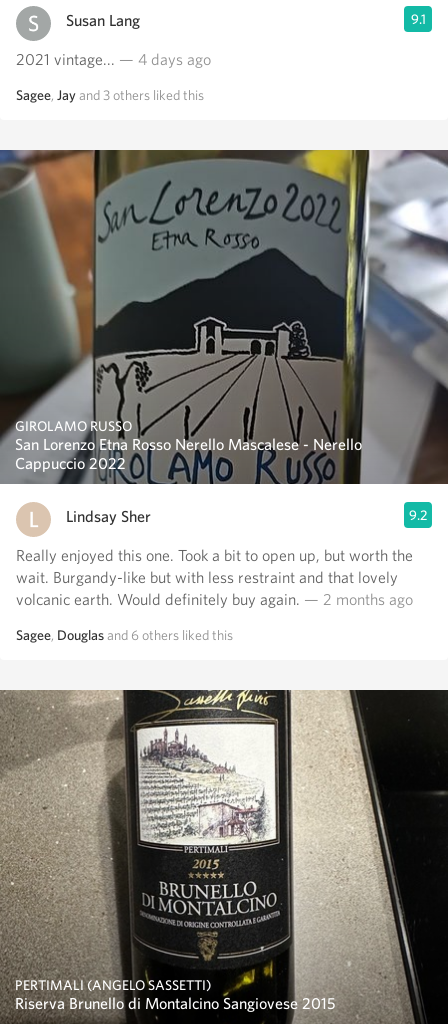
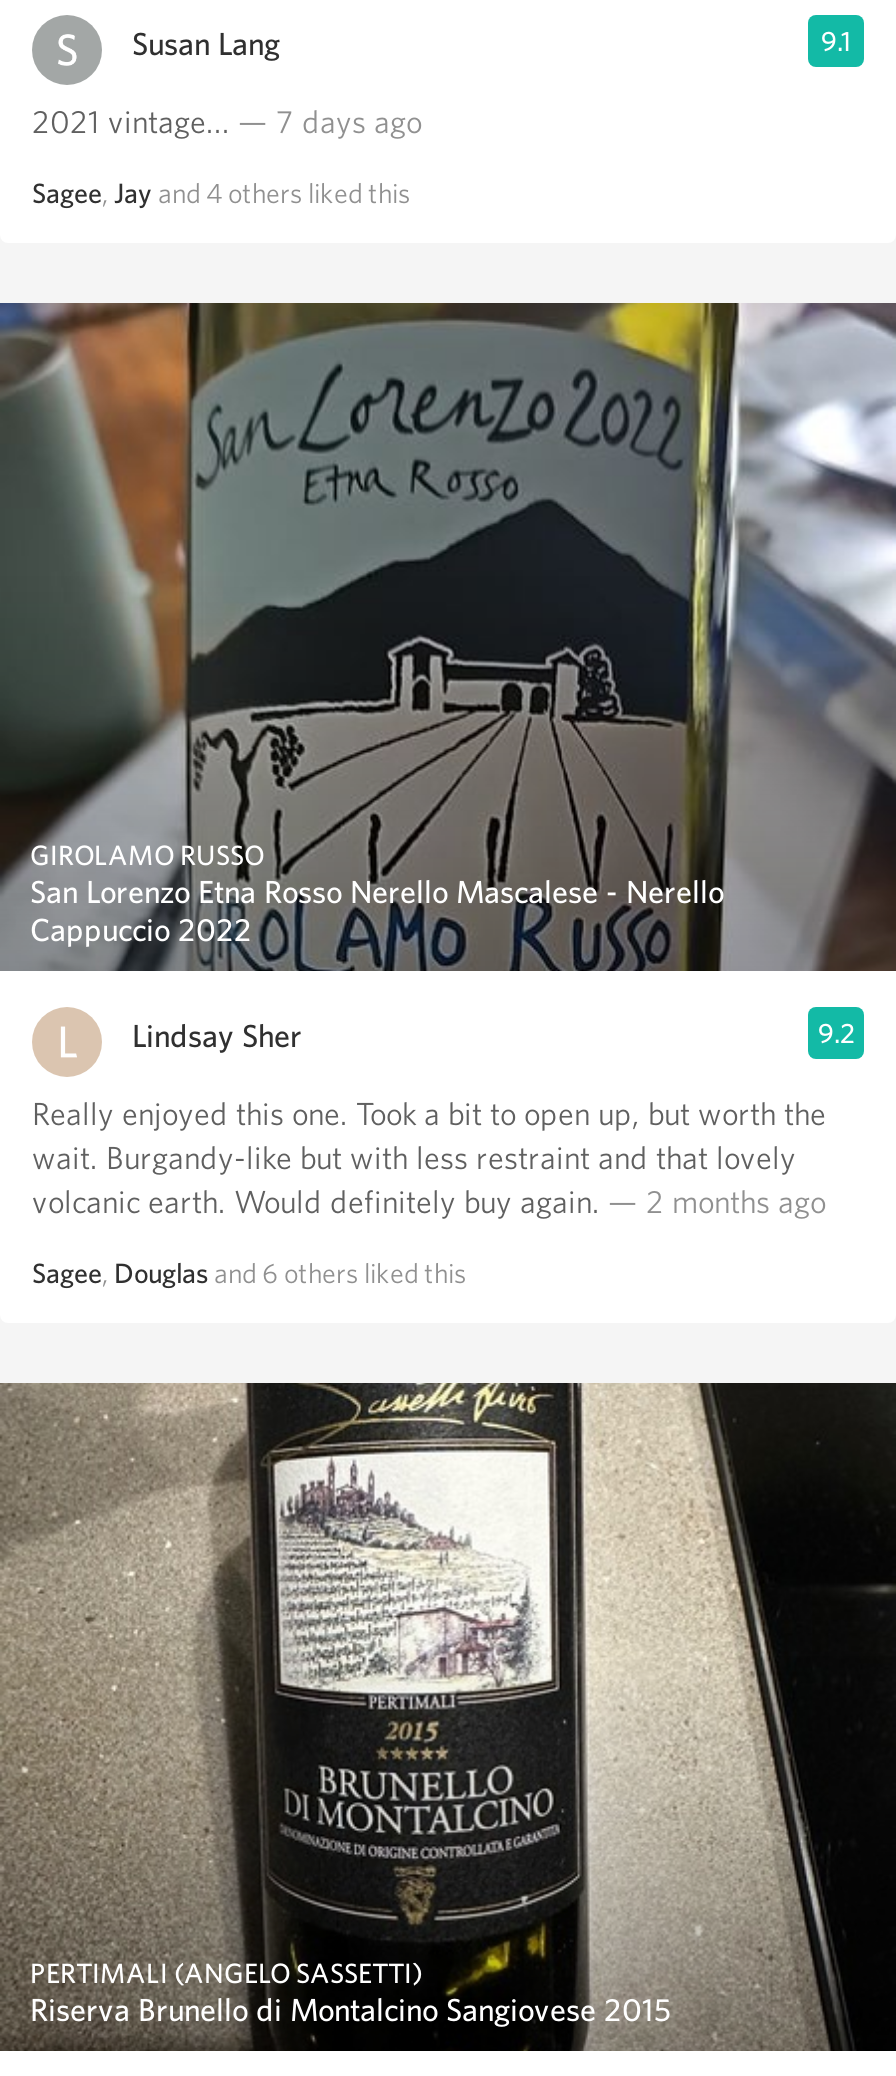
- 2021 vintage... — 4 days ago
+ 2021 vintage... — 7 days ago

- Sagee, Jay and 3 others liked this
+ Sagee, Jay and 4 others liked this
